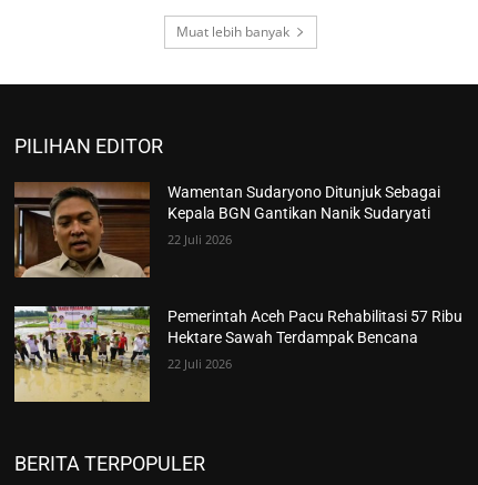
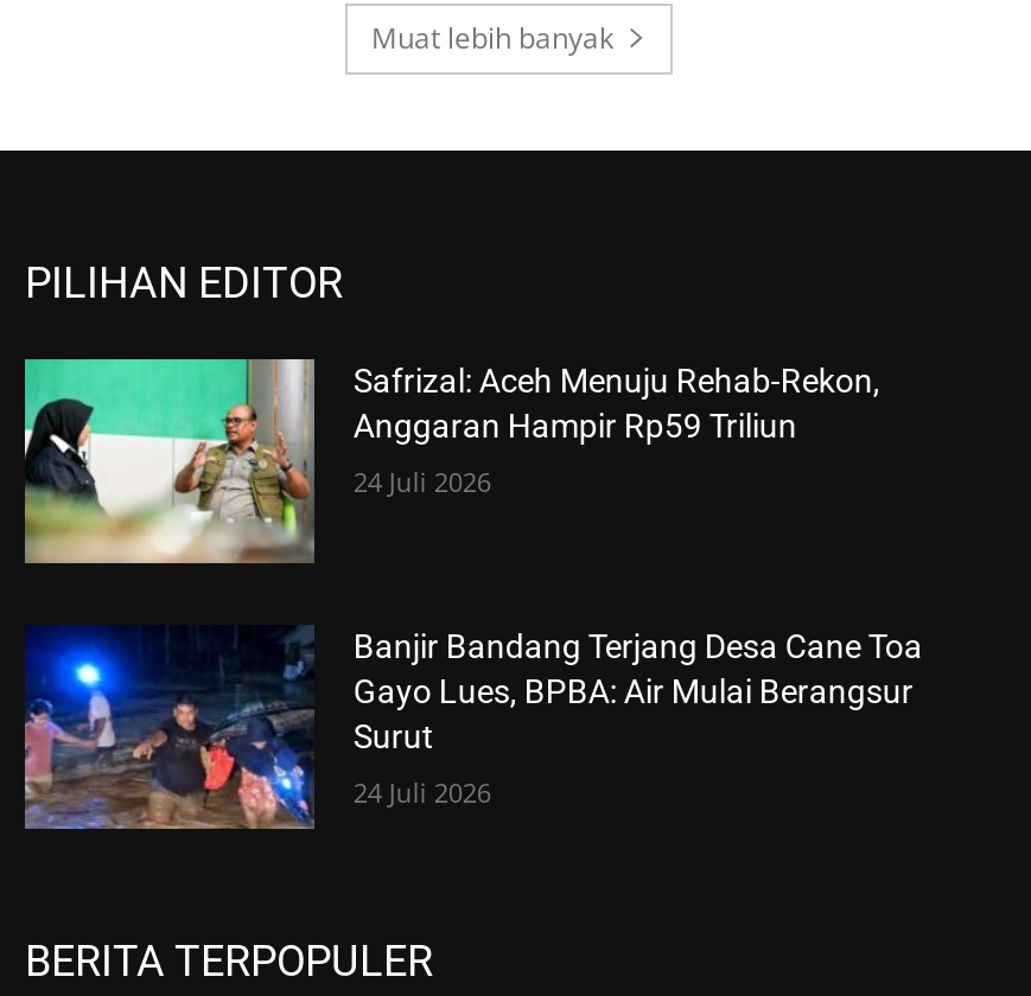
- [image]
- Wamentan Sudaryono Ditunjuk Sebagai
- Kepala BGN Gantikan Nanik Sudaryati
+ [image]
+ Safrizal: Aceh Menuju Rehab-Rekon,
+ Anggaran Hampir Rp59 Triliun

- 22 Juli 2026
+ 24 Juli 2026

- [image]
- Pemerintah Aceh Pacu Rehabilitasi 57 Ribu
- Hektare Sawah Terdampak Bencana
+ [image]
+ Banjir Bandang Terjang Desa Cane Toa
+ Gayo Lues, BPBA: Air Mulai Berangsur
+ Surut

- 22 Juli 2026
+ 24 Juli 2026
